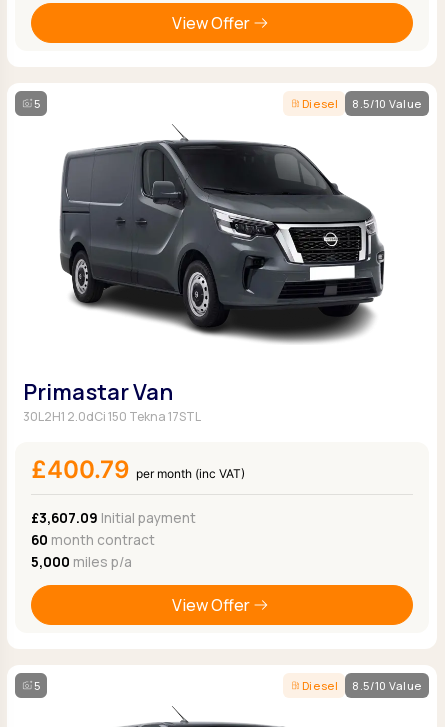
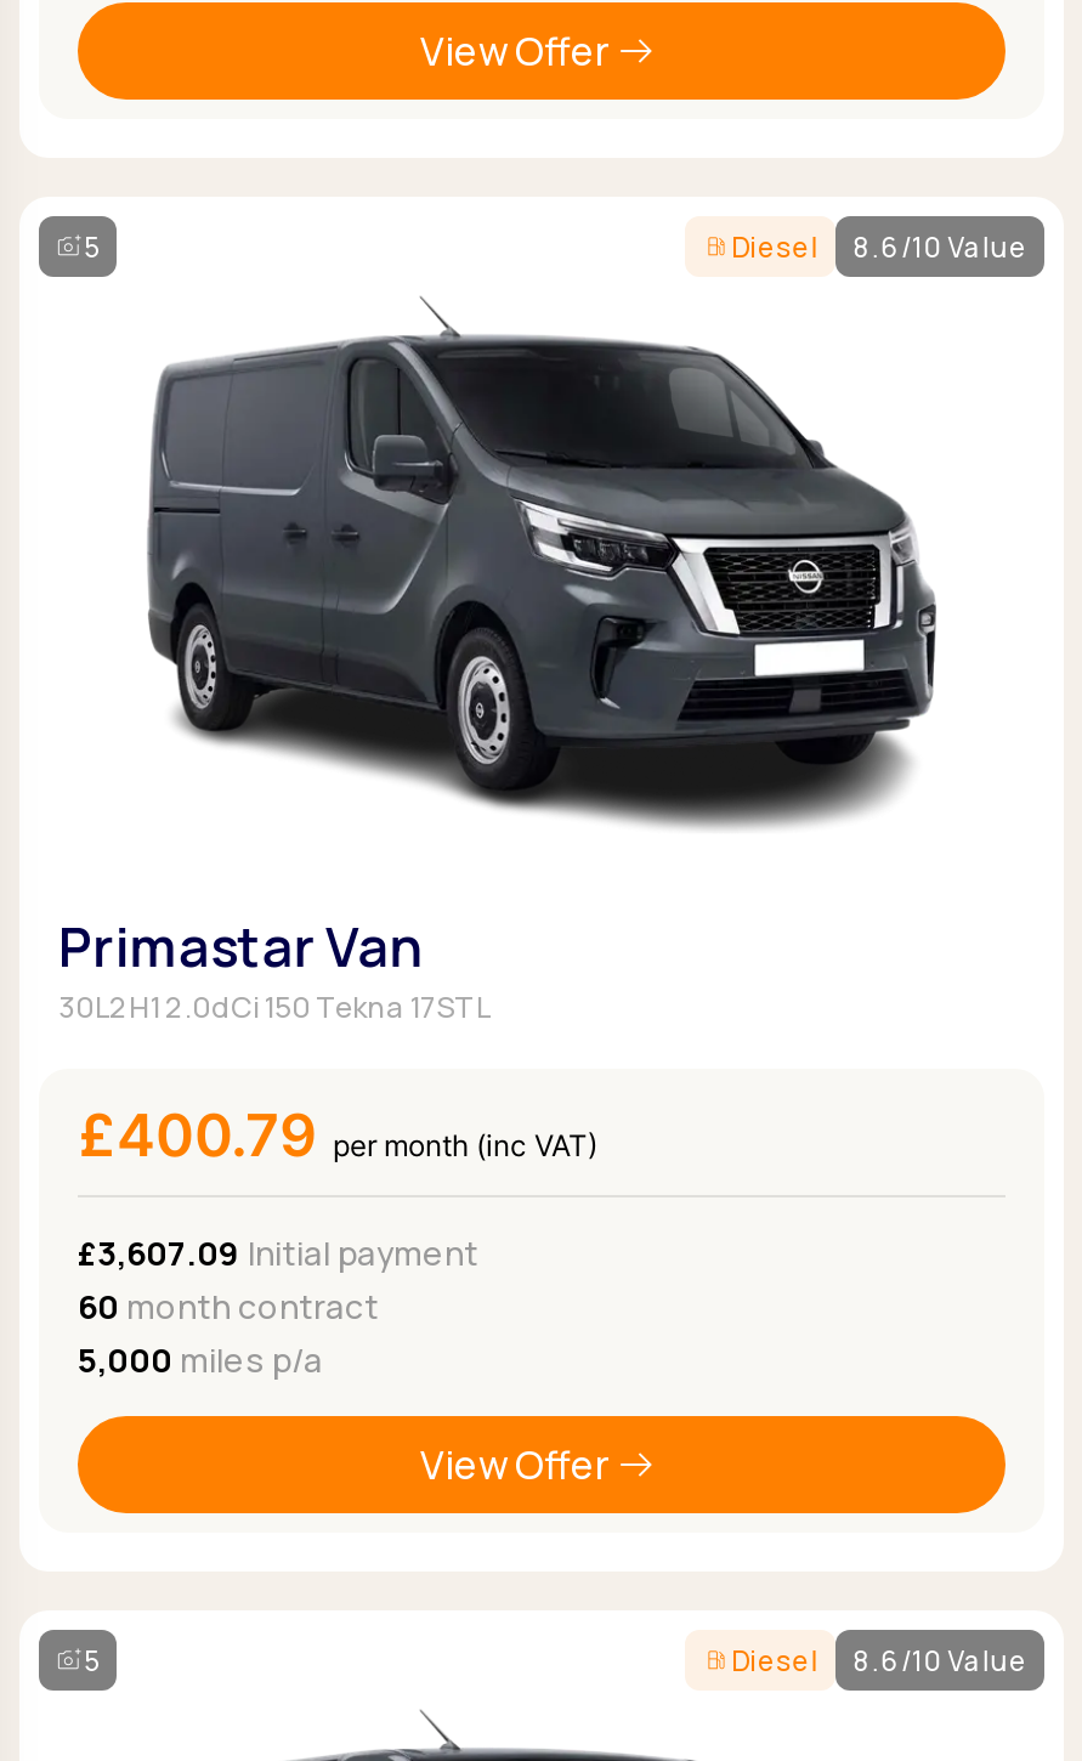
- Diesel 8.5/10 Value
+ Diesel 8.6/10 Value

- Diesel 8.5/10 Value
+ Diesel 8.6/10 Value
